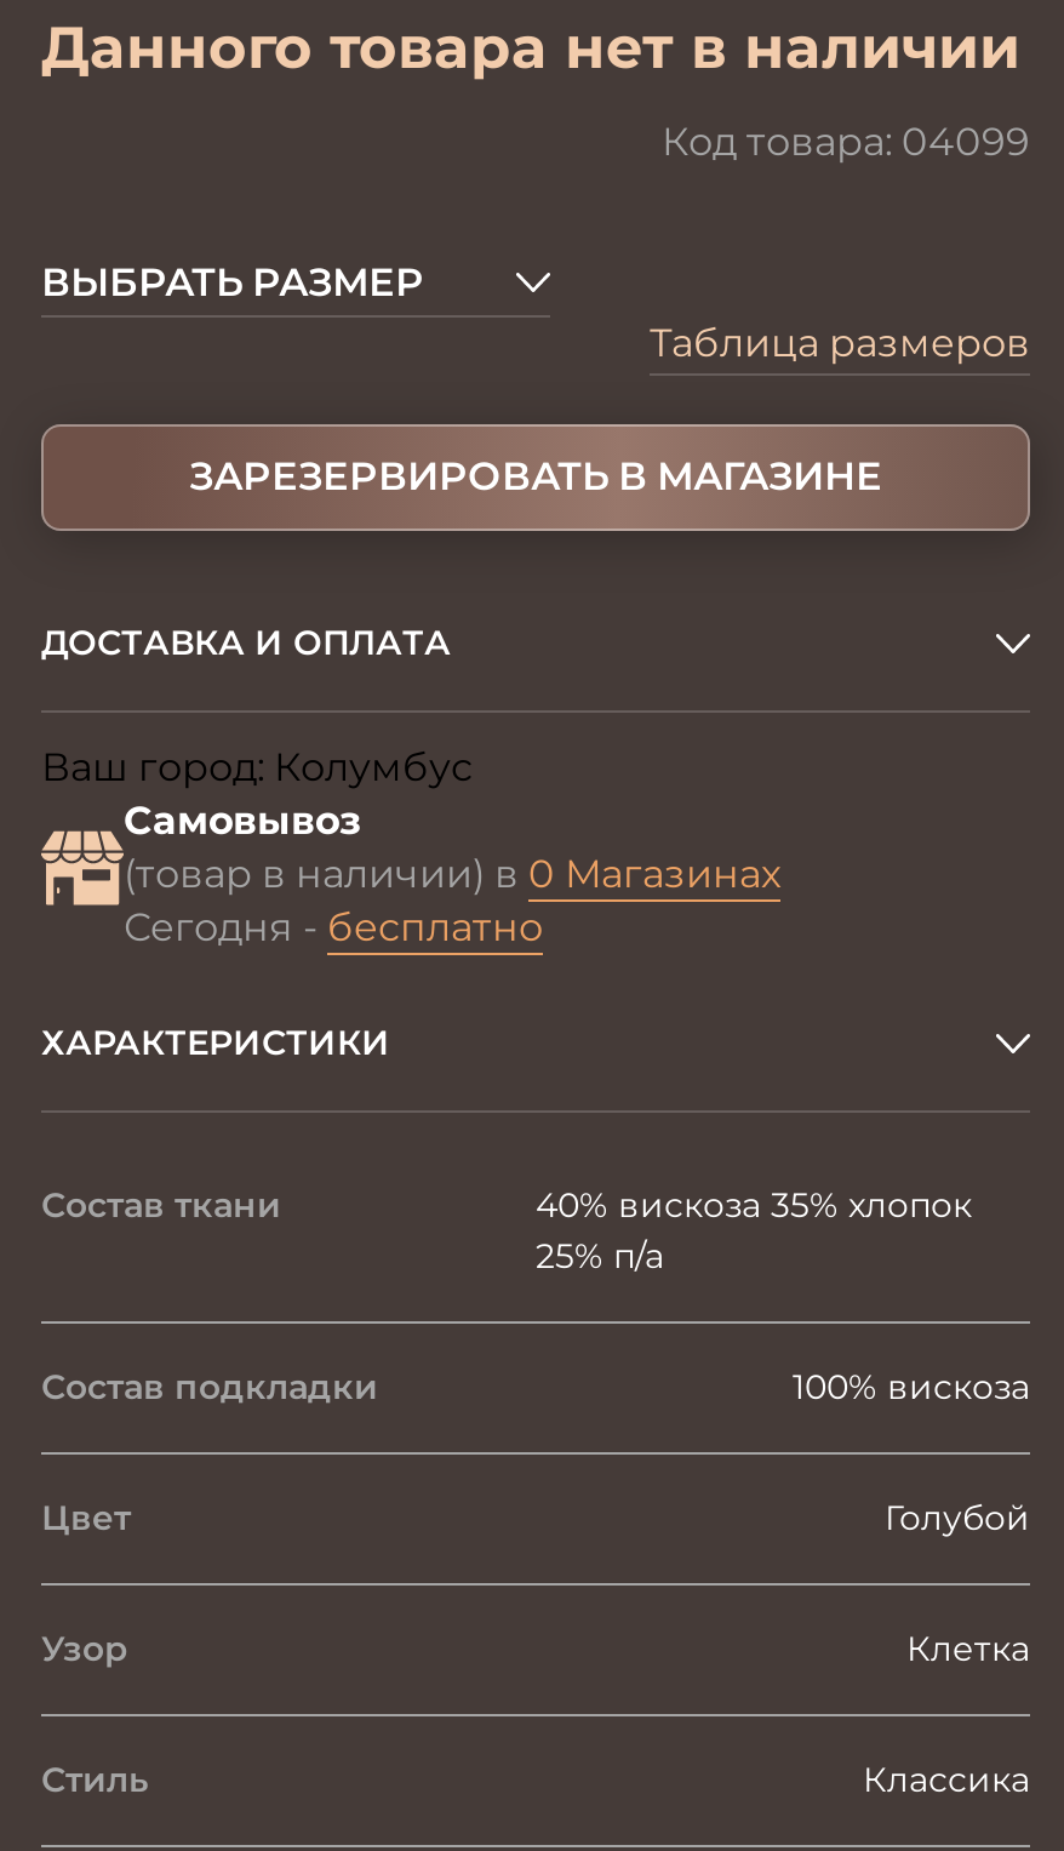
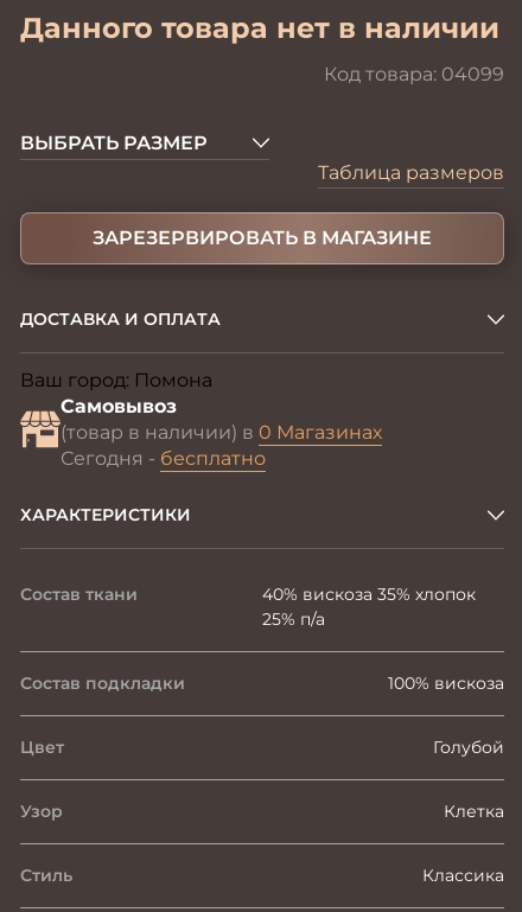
- Ваш город: Колумбус
+ Ваш город: Помона
